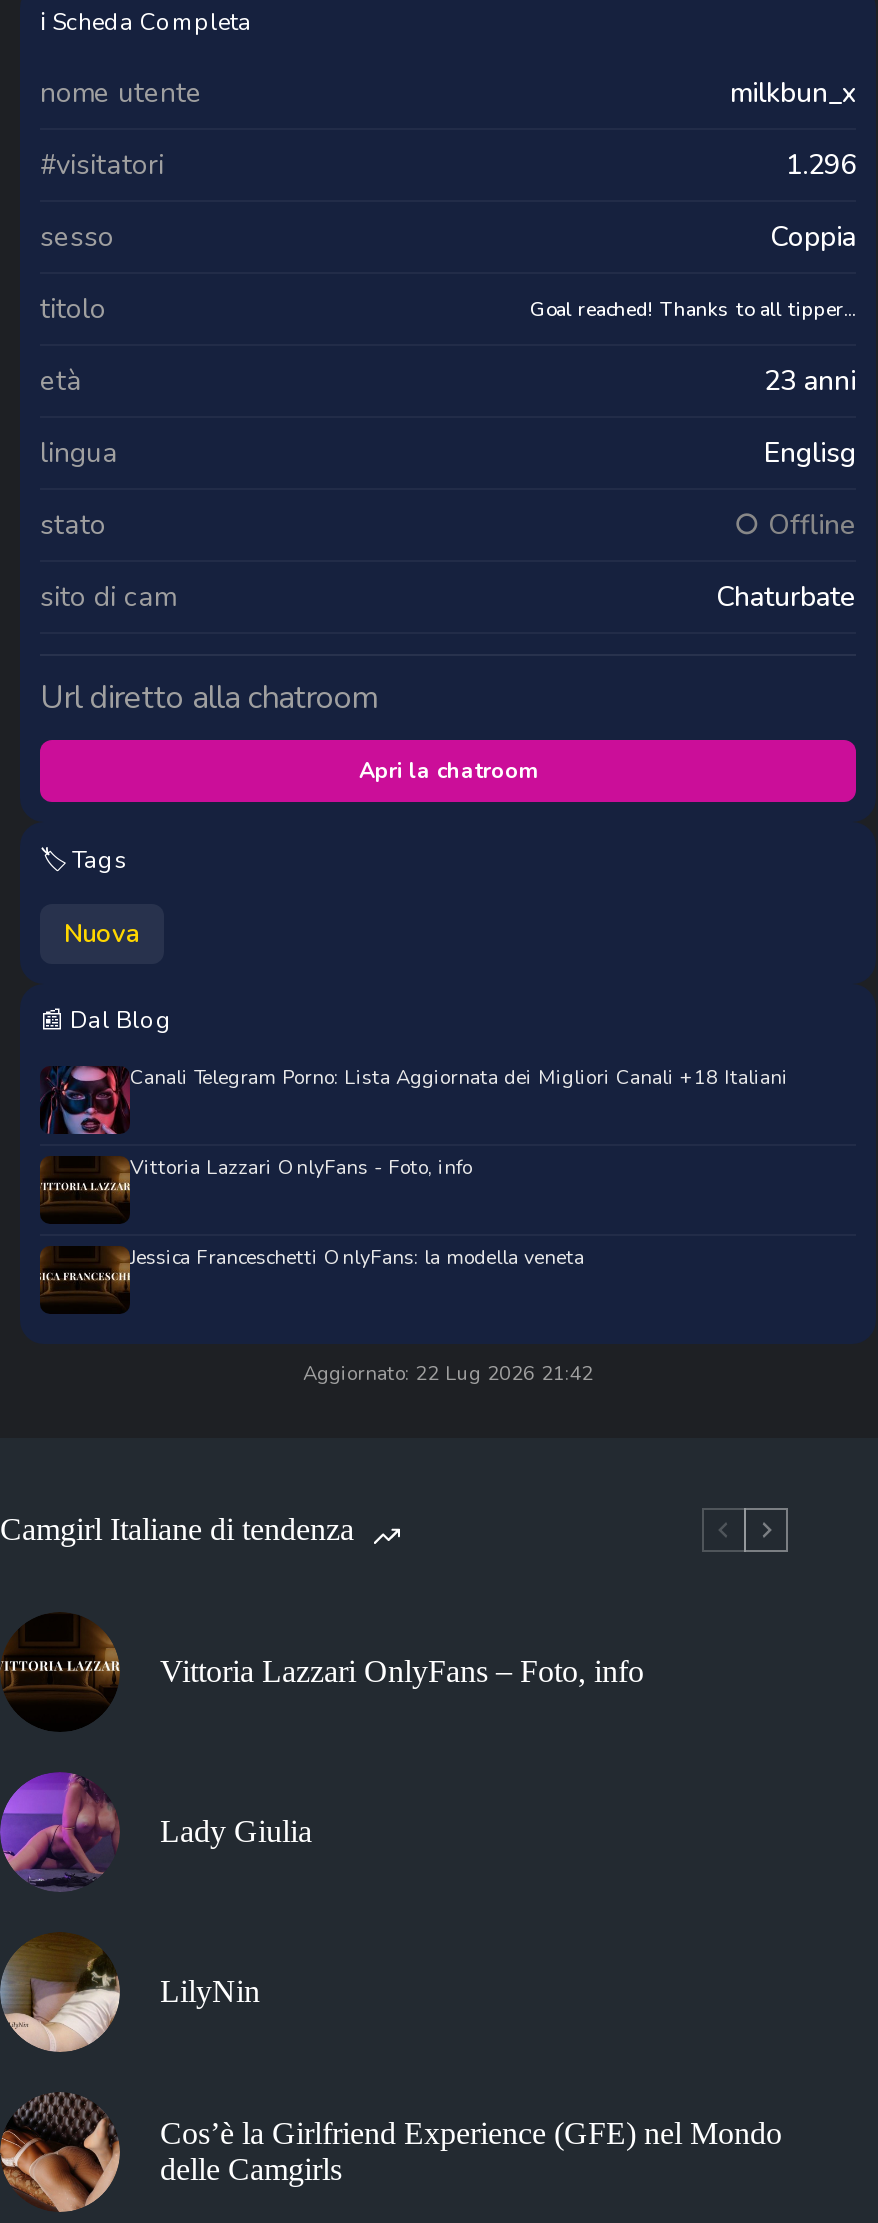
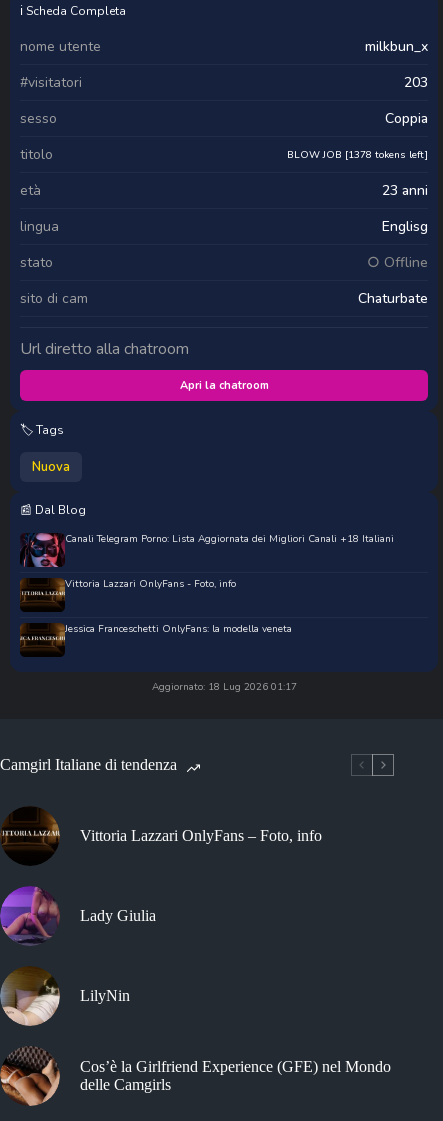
- 1.296
+ 203

- Goal reached! Thanks to all tipper...
+ BLOW JOB [1378 tokens left]

- Aggiornato: 22 Lug 2026 21:42
+ Aggiornato: 18 Lug 2026 01:17
